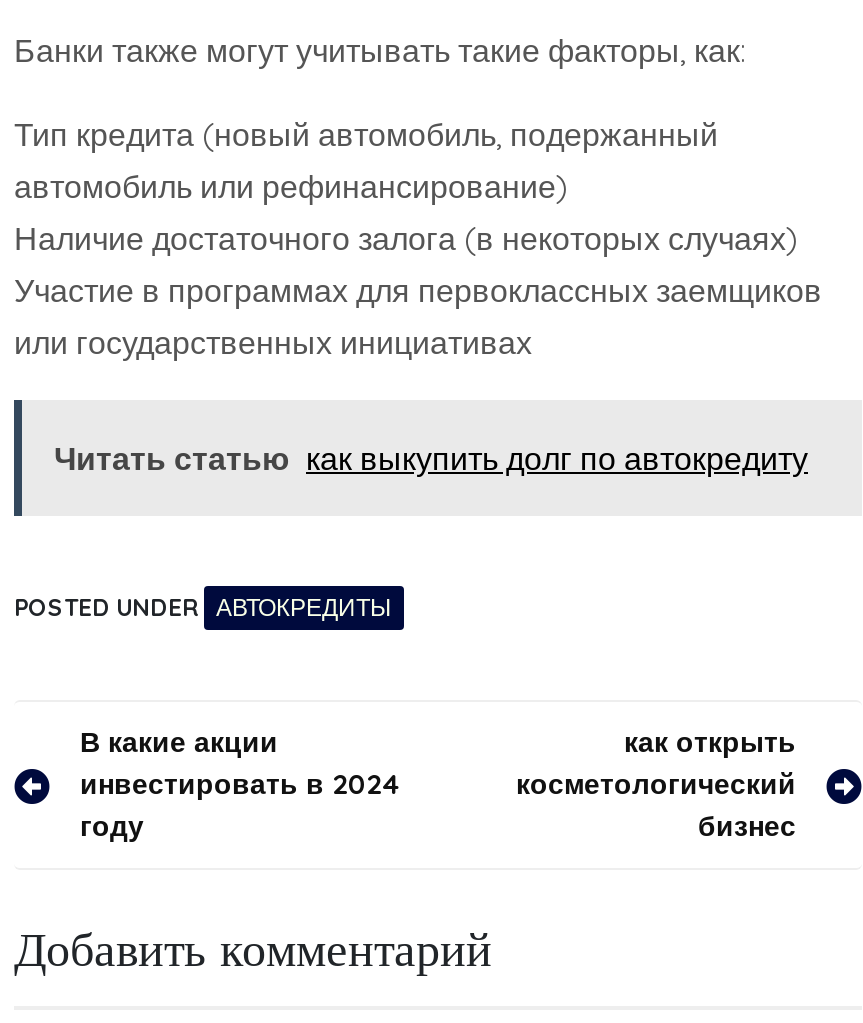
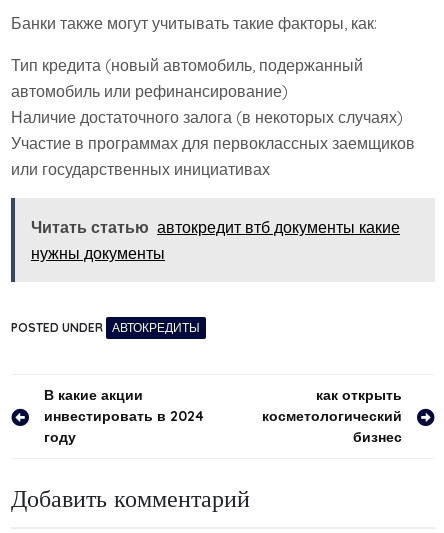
- Читать статью как выкупить долг по автокредиту
+ Читать статью автокредит втб документы какие
+ нужны документы
